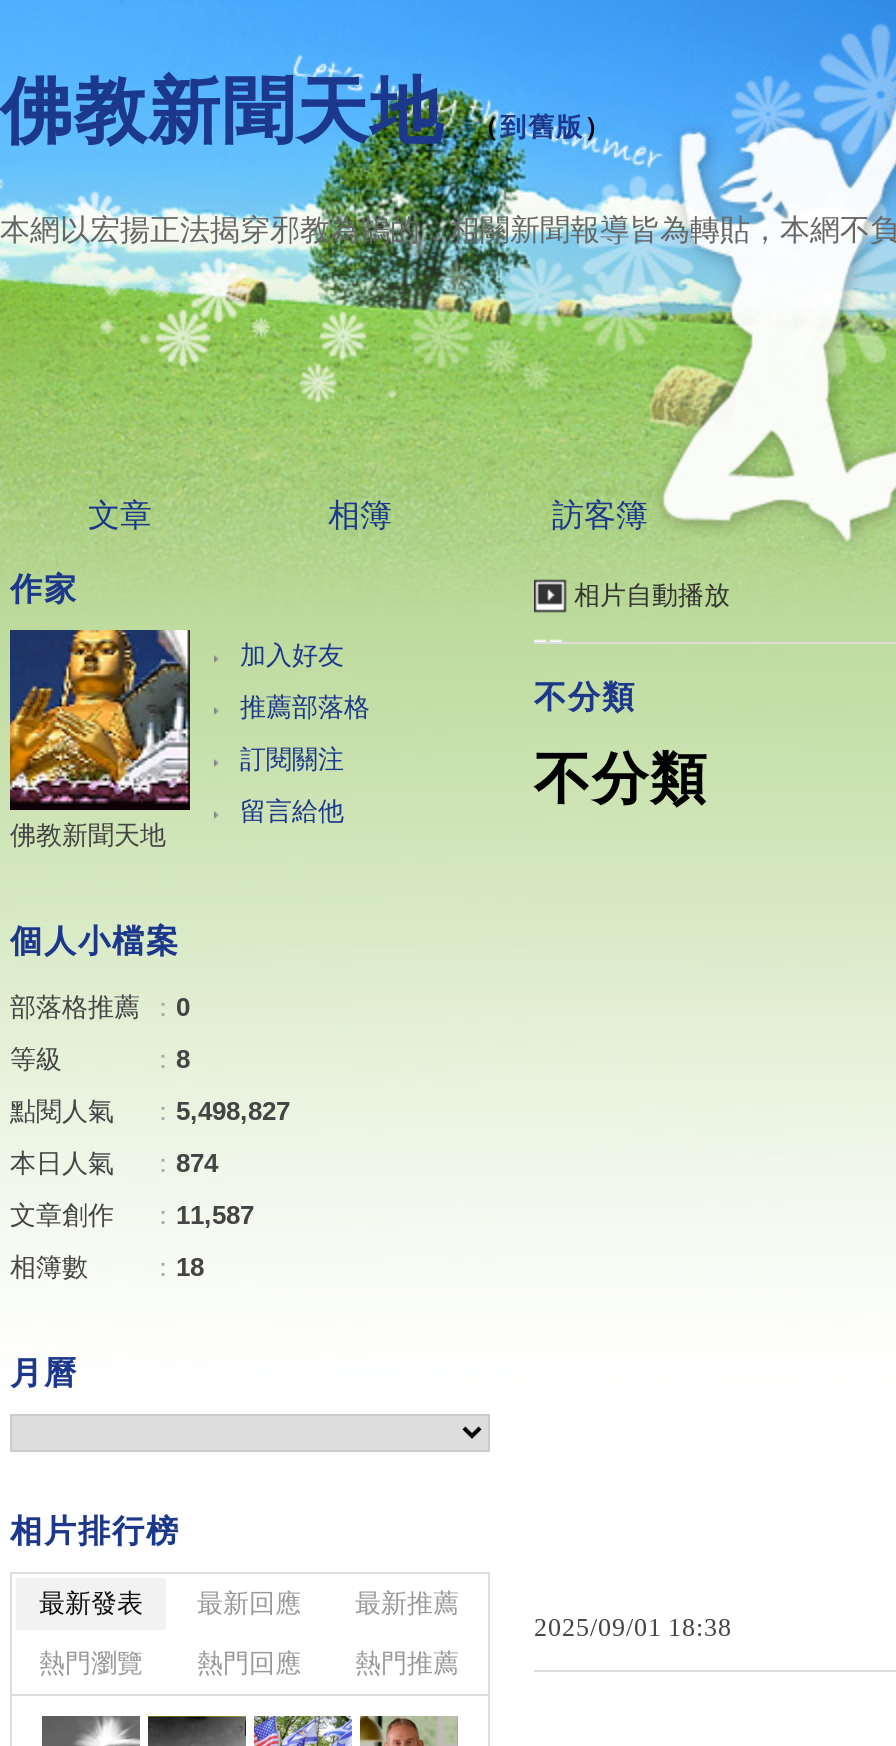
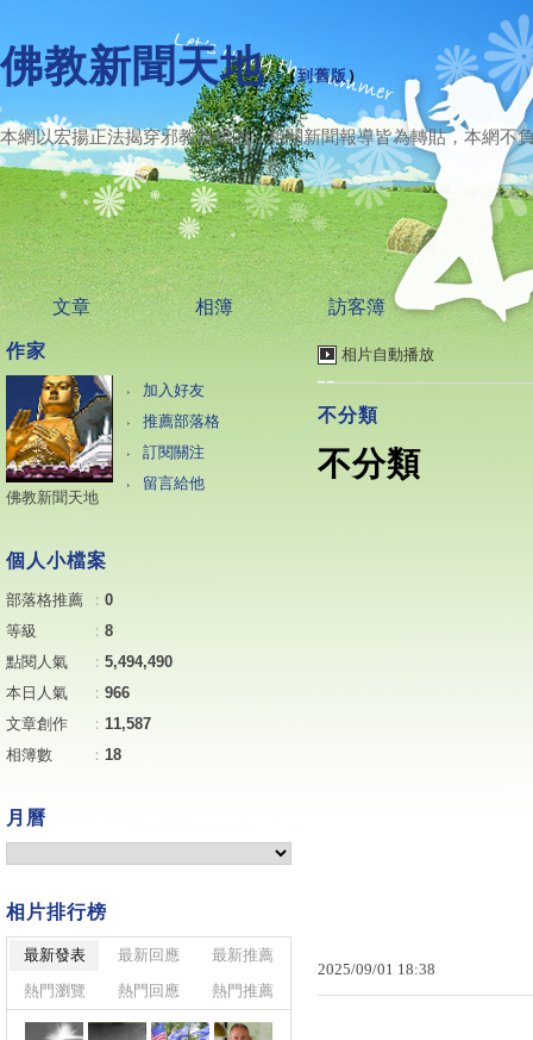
- 點閱人氣 ：5,498,827
+ 點閱人氣 ：5,494,490

- 本日人氣 ：874
+ 本日人氣 ：966
